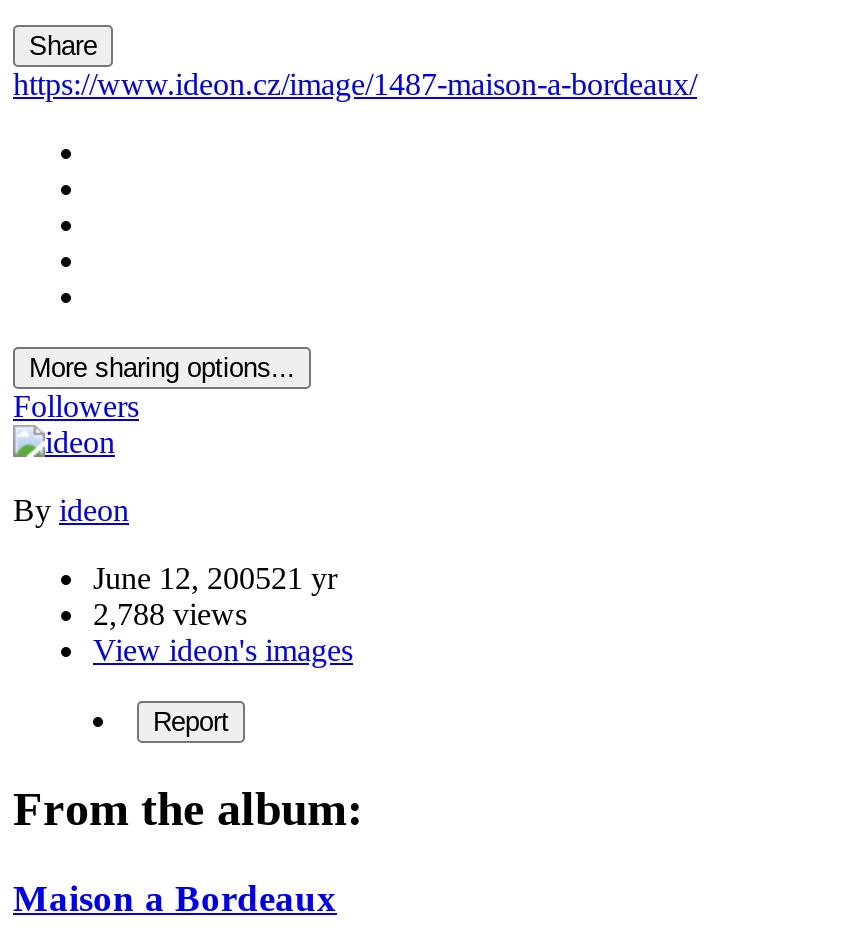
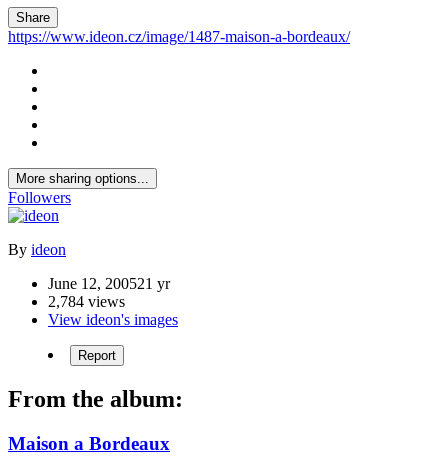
- 2,788 views
+ 2,784 views
